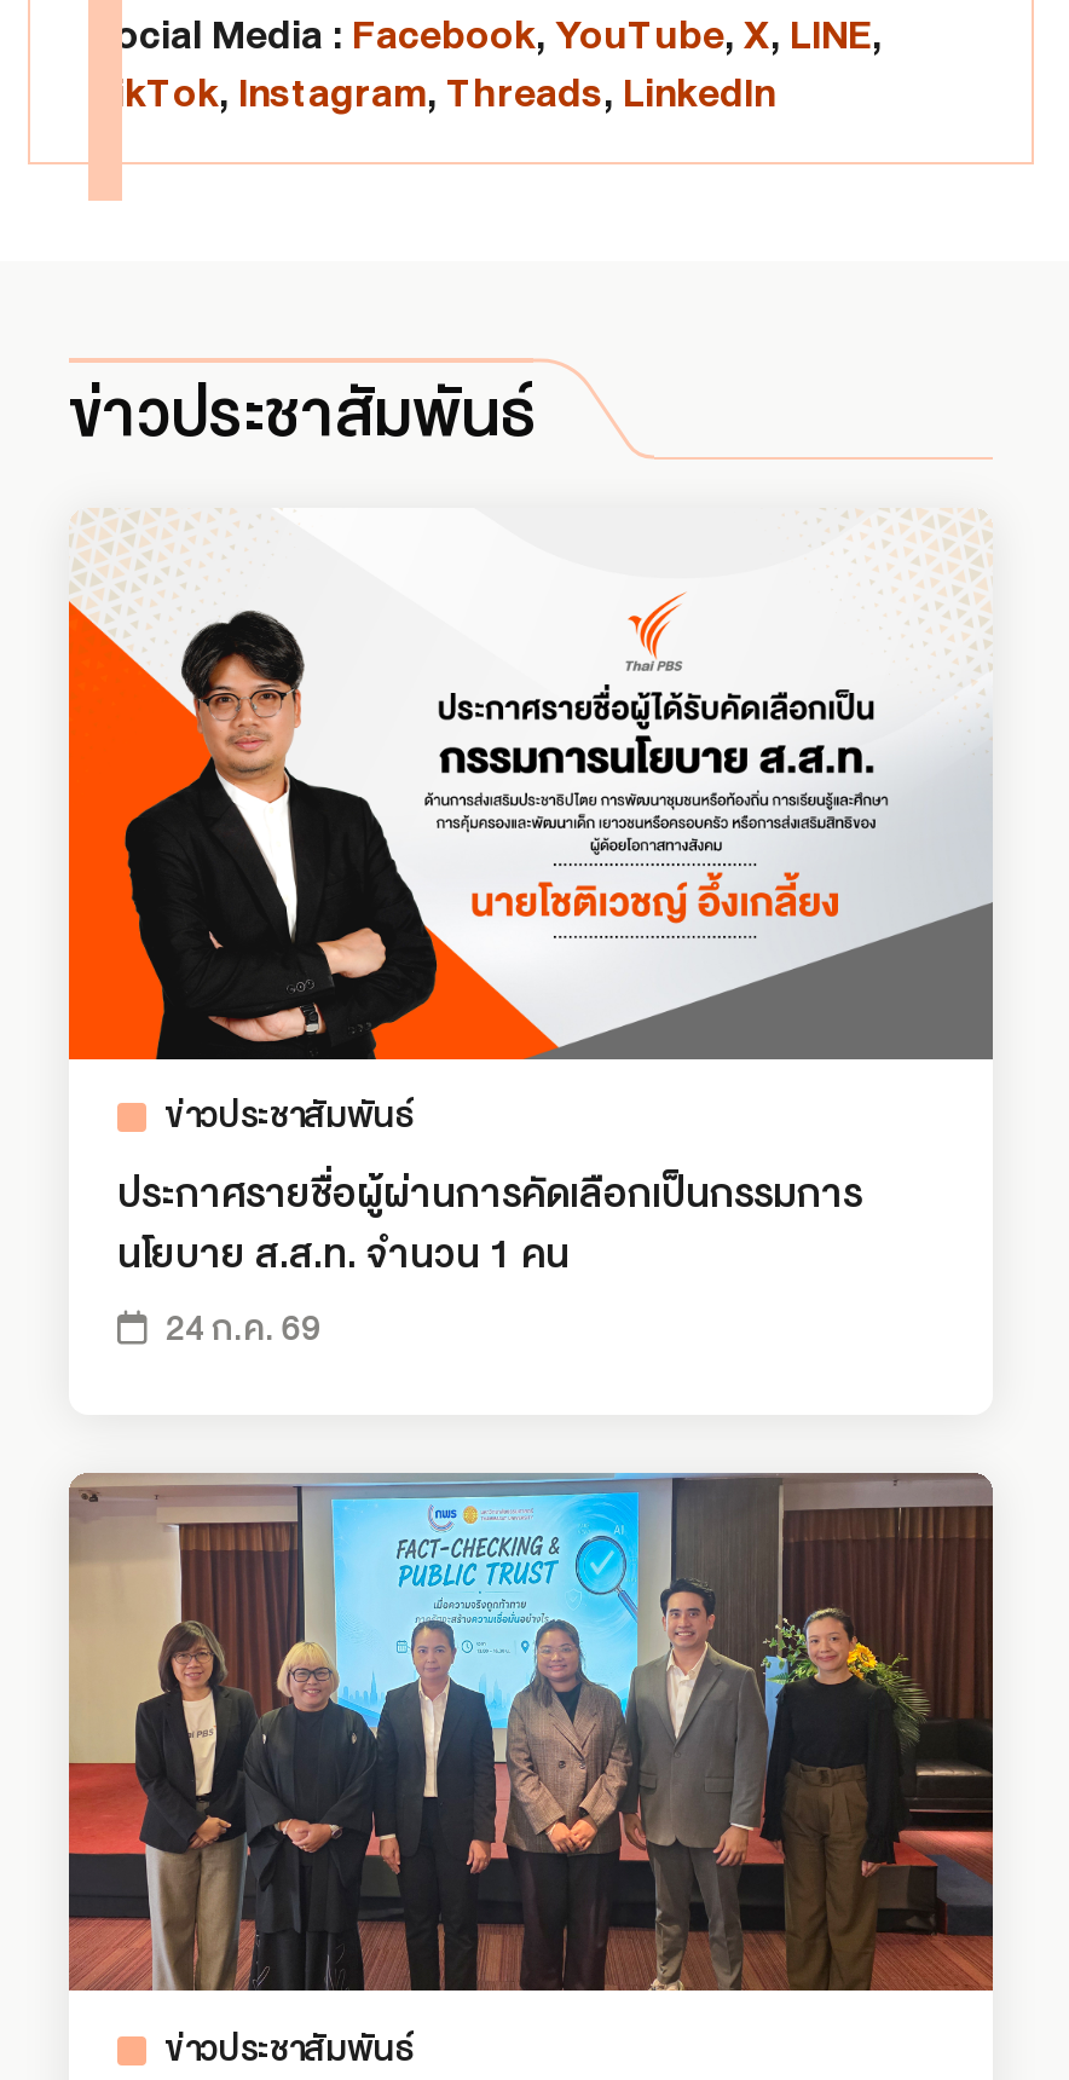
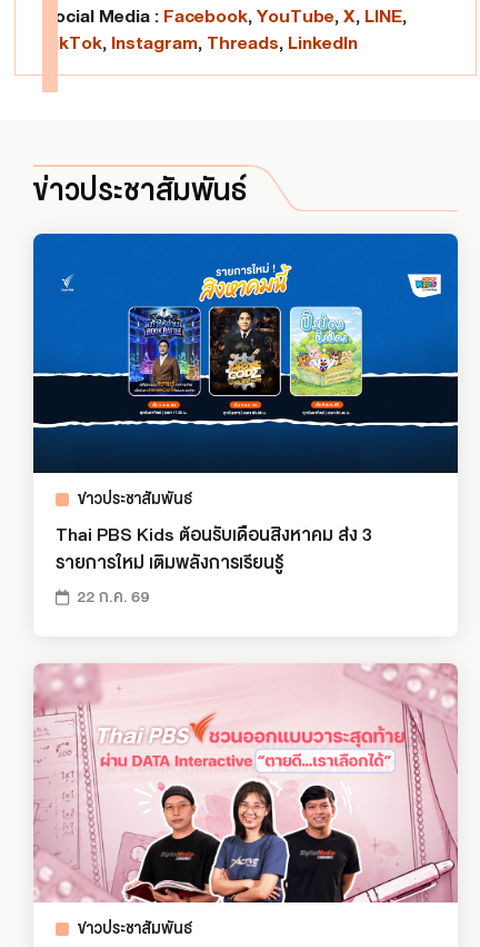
- [image]
+ [image]

- ประกาศรายชื่อผู้ผ่านการคัดเลือกเป็นกรรมการ
+ Thai PBS Kids ต้อนรับเดือนสิงหาคม ส่ง 3

- นโยบาย ส.ส.ท. จำนวน 1 คน
+ รายการใหม่ เติมพลังการเรียนรู้

- 24 ก.ค. 69
+ 22 ก.ค. 69

- [image]
+ [image]
